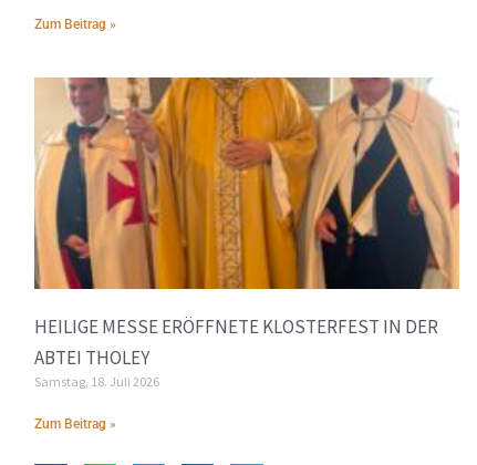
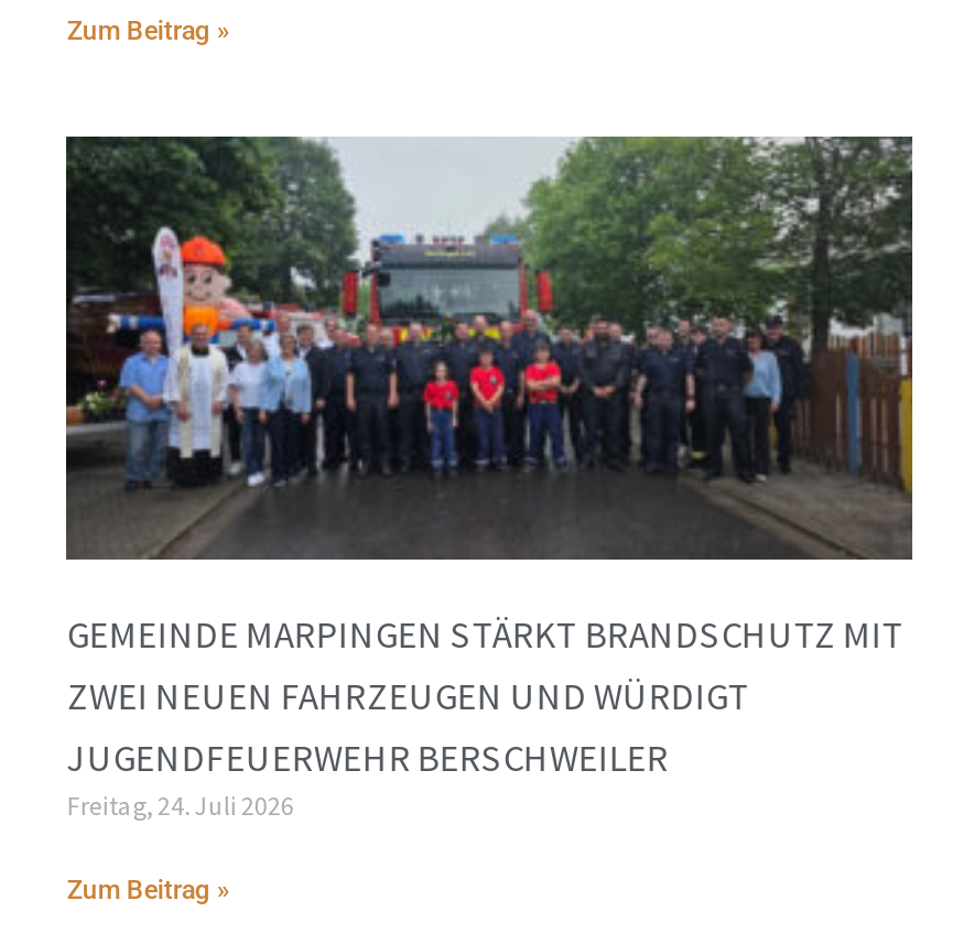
- [image]
- HEILIGE MESSE ERÖFFNETE KLOSTERFEST IN DER
- ABTEI THOLEY
- Samstag, 18. Juli 2026
+ [image]
+ GEMEINDE MARPINGEN STÄRKT BRANDSCHUTZ MIT
+ ZWEI NEUEN FAHRZEUGEN UND WÜRDIGT
+ JUGENDFEUERWEHR BERSCHWEILER
+ Freitag, 24. Juli 2026
